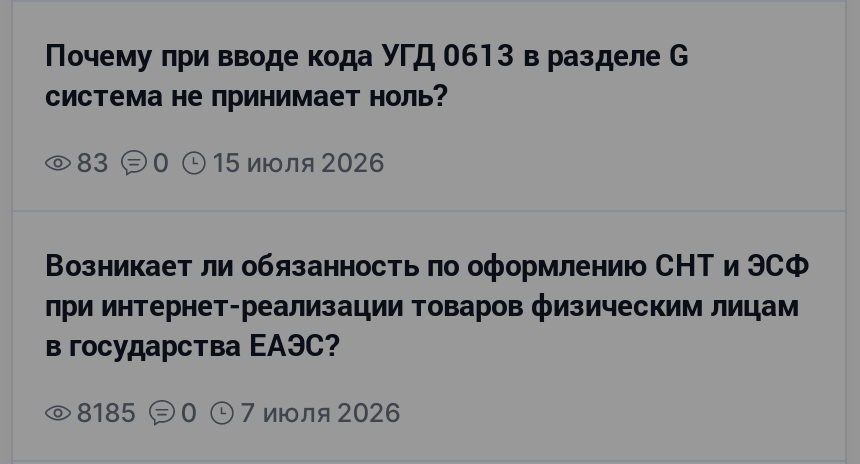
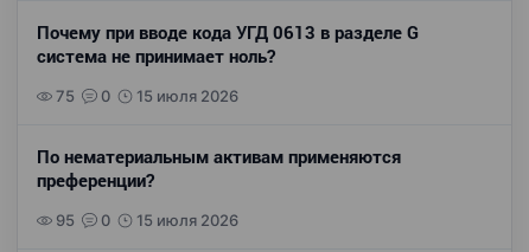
- 83 0 15 июля 2026
+ 75 0 15 июля 2026

- Возникает ли обязанность по оформлению СНТ и ЭСФ
- при интернет-реализации товаров физическим лицам
- в государства ЕАЭС?
+ По нематериальным активам применяются
+ преференции?

- 8185
+ 95

- 7 июля 2026
+ 15 июля 2026
